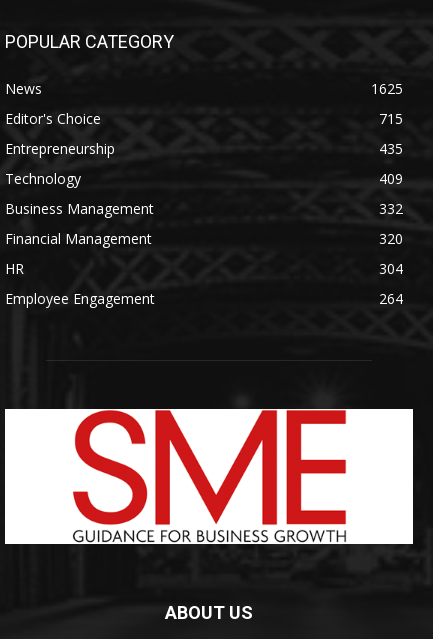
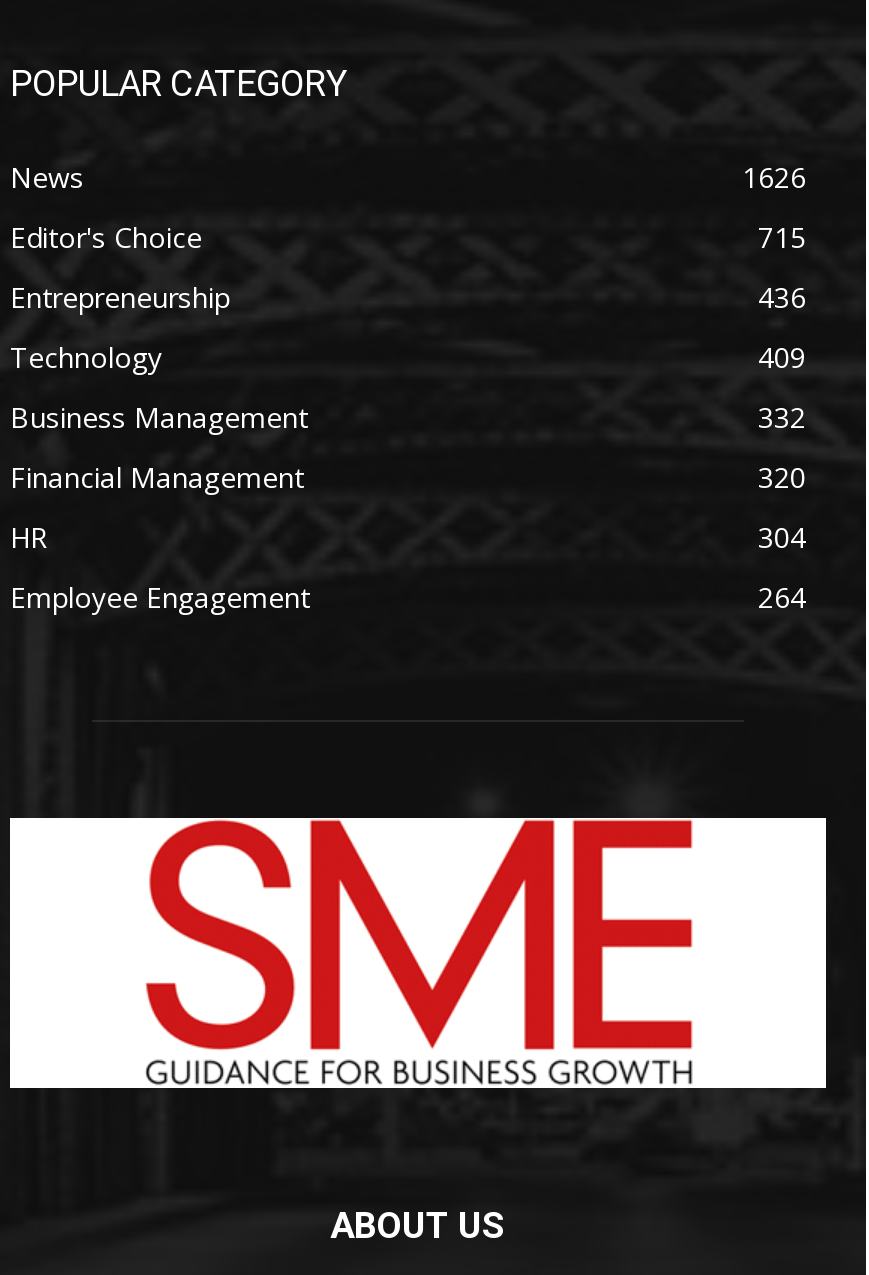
- 1625
+ 1626

- 435
+ 436
